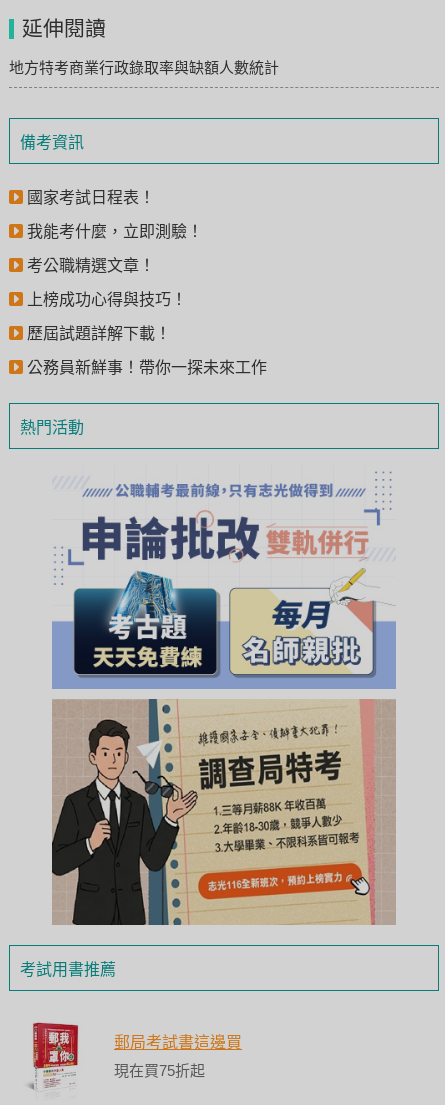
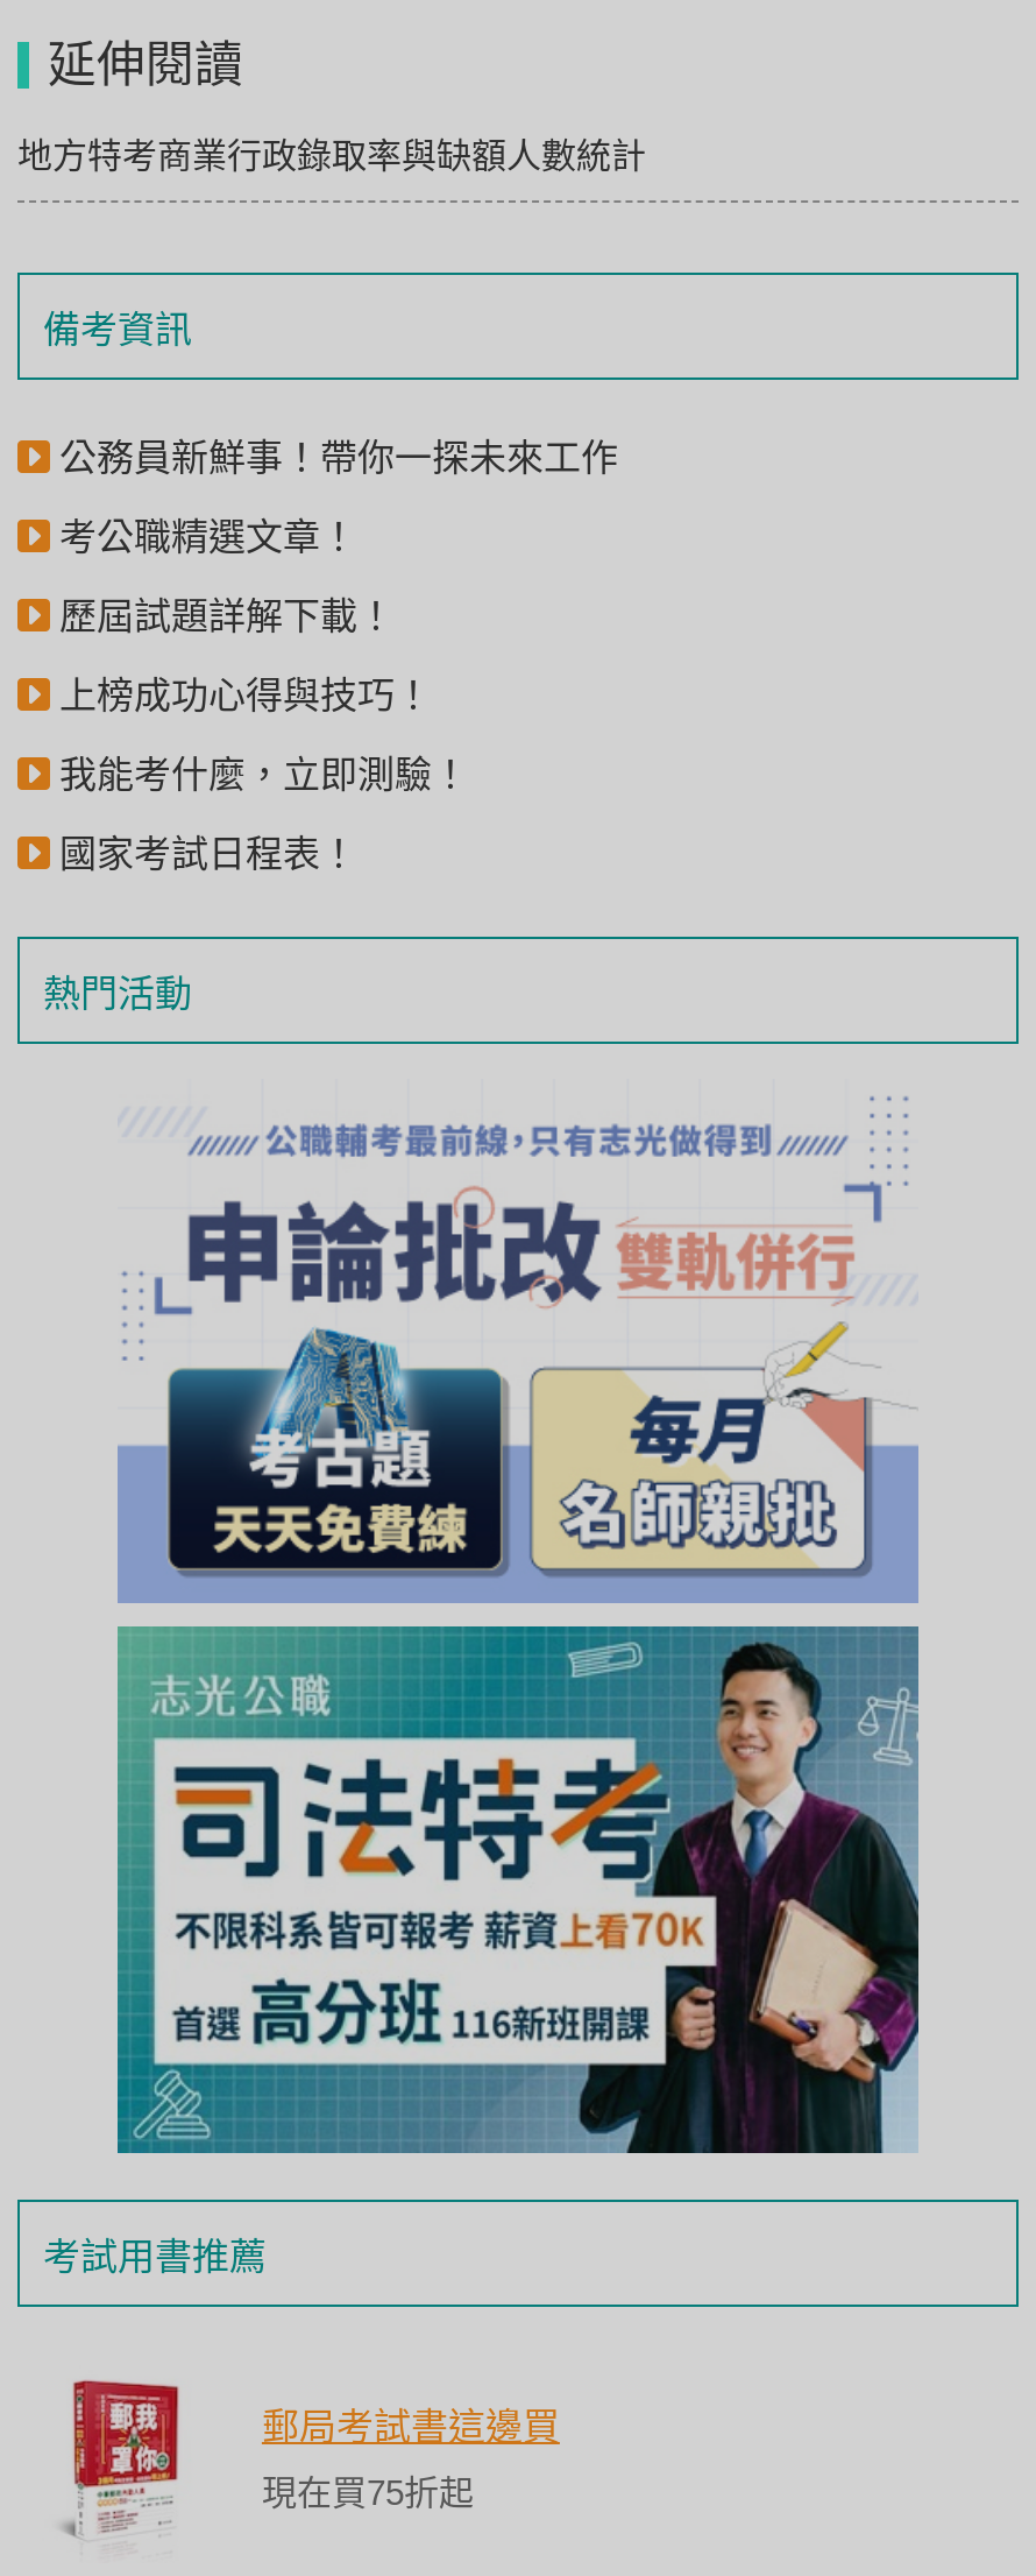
moved down: 國家考試日程表！

moved up: 我能考什麼，立即測驗！ | 考公職精選文章！ | 上榜成功心得與技巧！ | 歷屆試題詳解下載！ | 公務員新鮮事！帶你一探未來工作

- [image]
+ [image]
